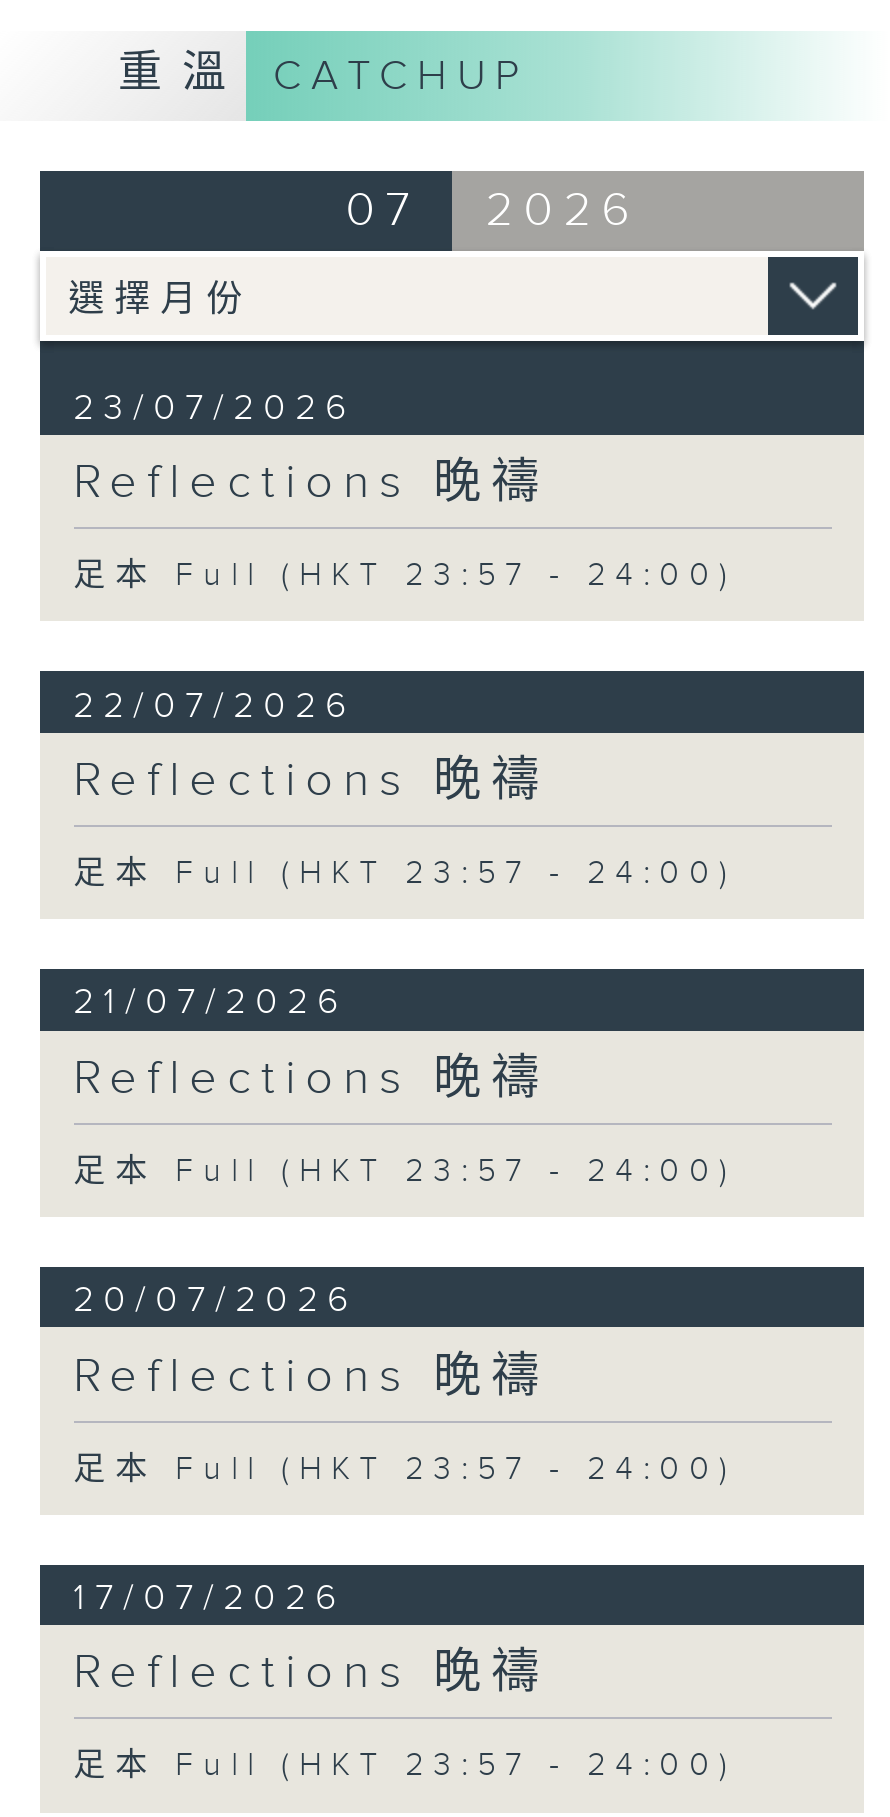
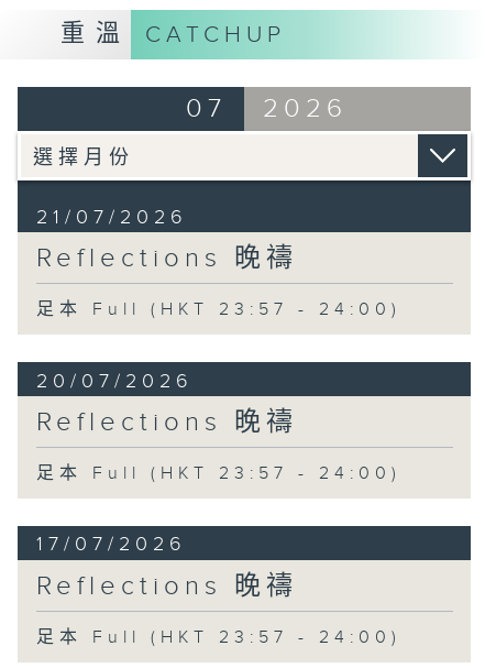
- 23/07/2026
- Reflections 晚禱
- 足本 Full (HKT 23:57 - 24:00)
- 22/07/2026
- Reflections 晚禱
- 足本 Full (HKT 23:57 - 24:00)
